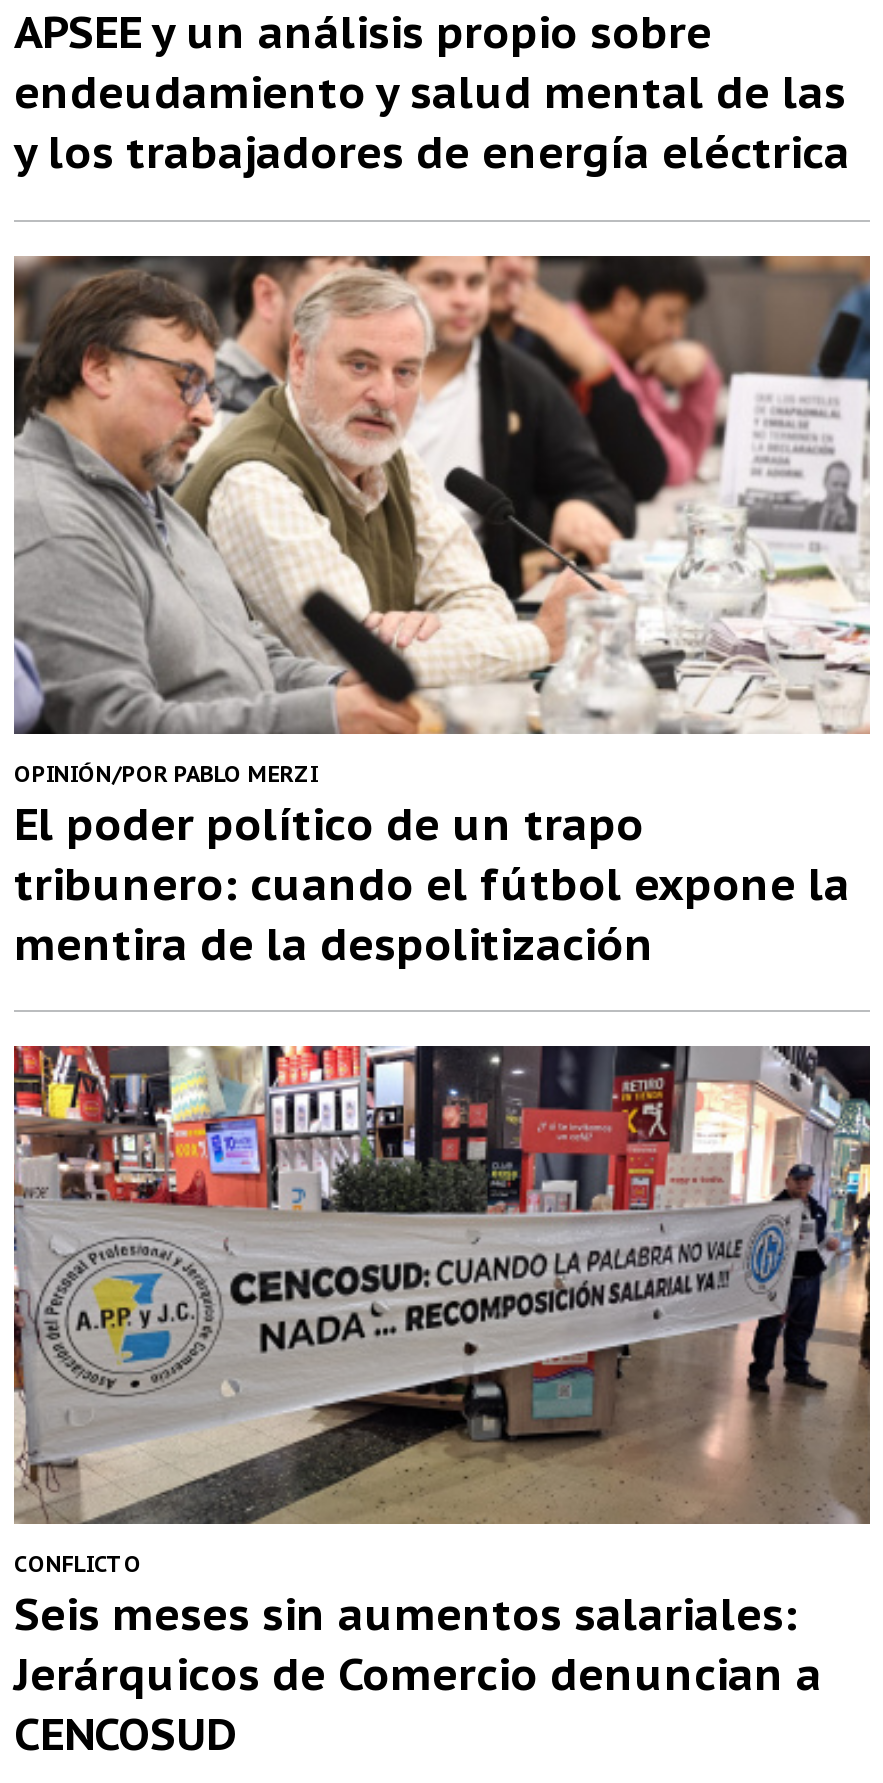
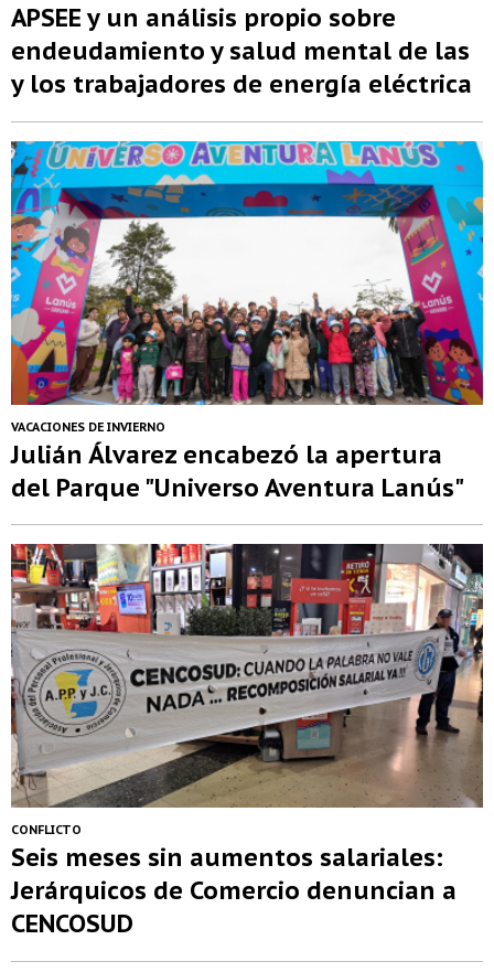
- [image]
- OPINIÓN/POR PABLO MERZI
- El poder político de un trapo
- tribunero: cuando el fútbol expone la
- mentira de la despolitización
+ [image]
+ VACACIONES DE INVIERNO
+ Julián Álvarez encabezó la apertura
+ del Parque "Universo Aventura Lanús"
